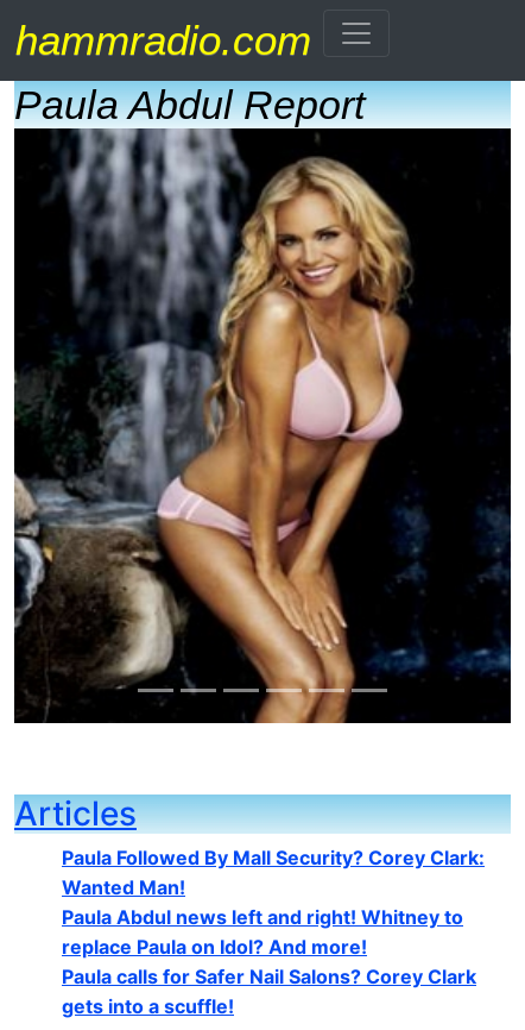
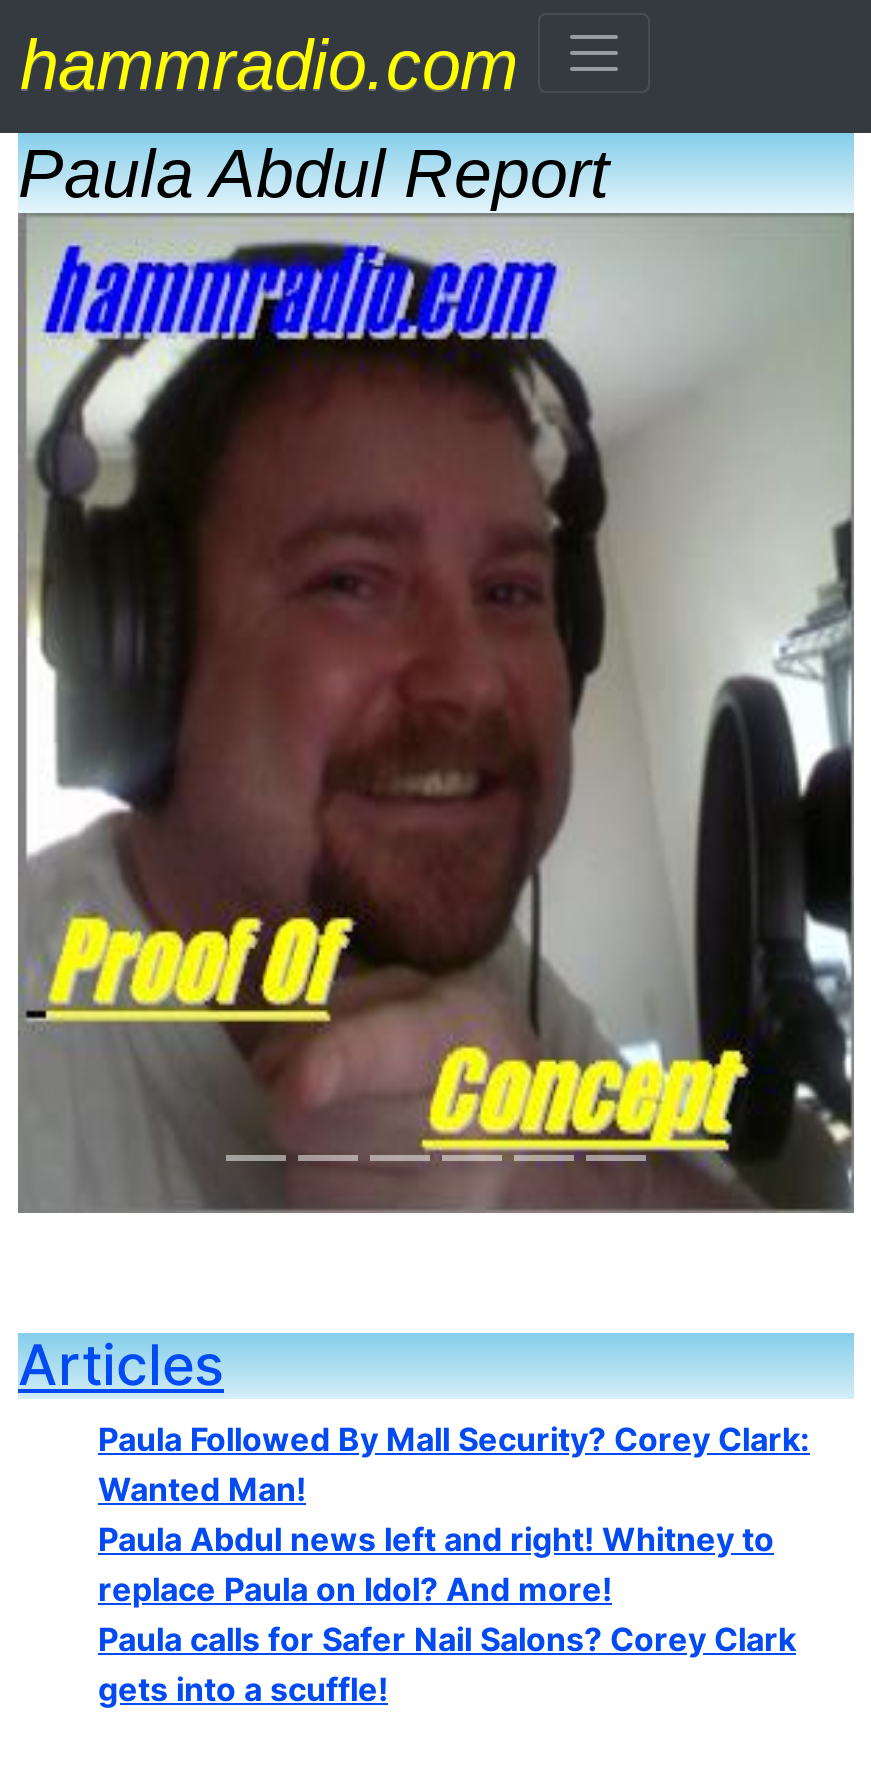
- [image]
+ [image]
